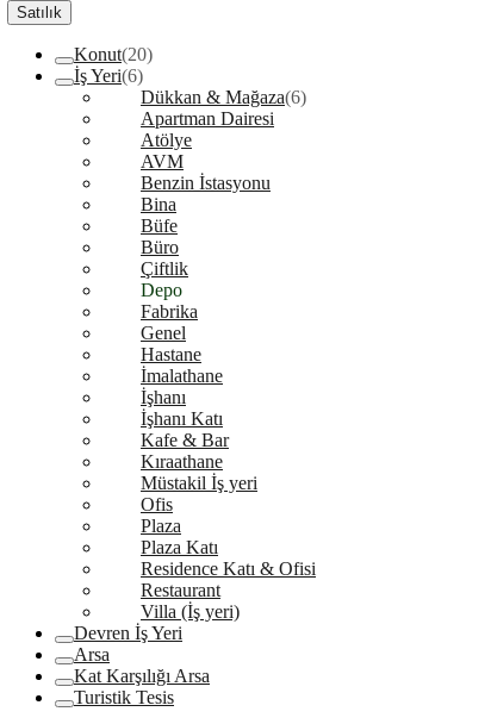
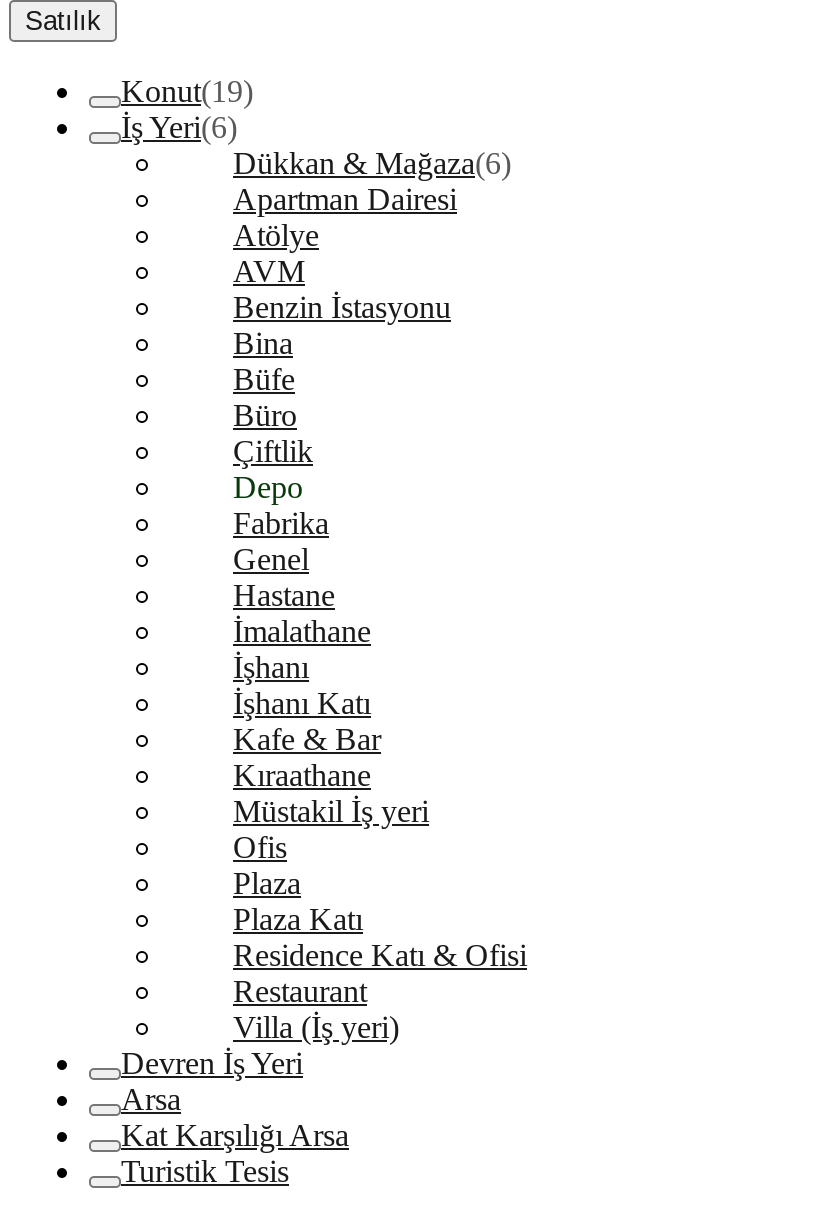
- Konut(20)
+ Konut(19)
